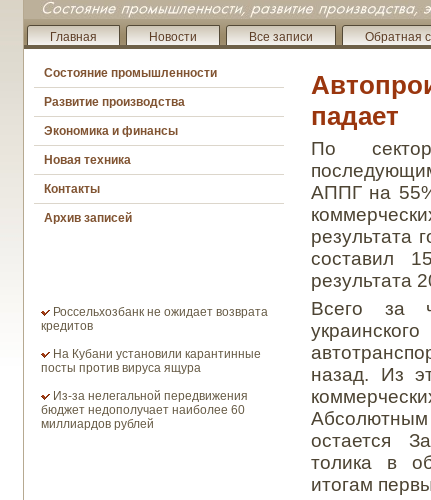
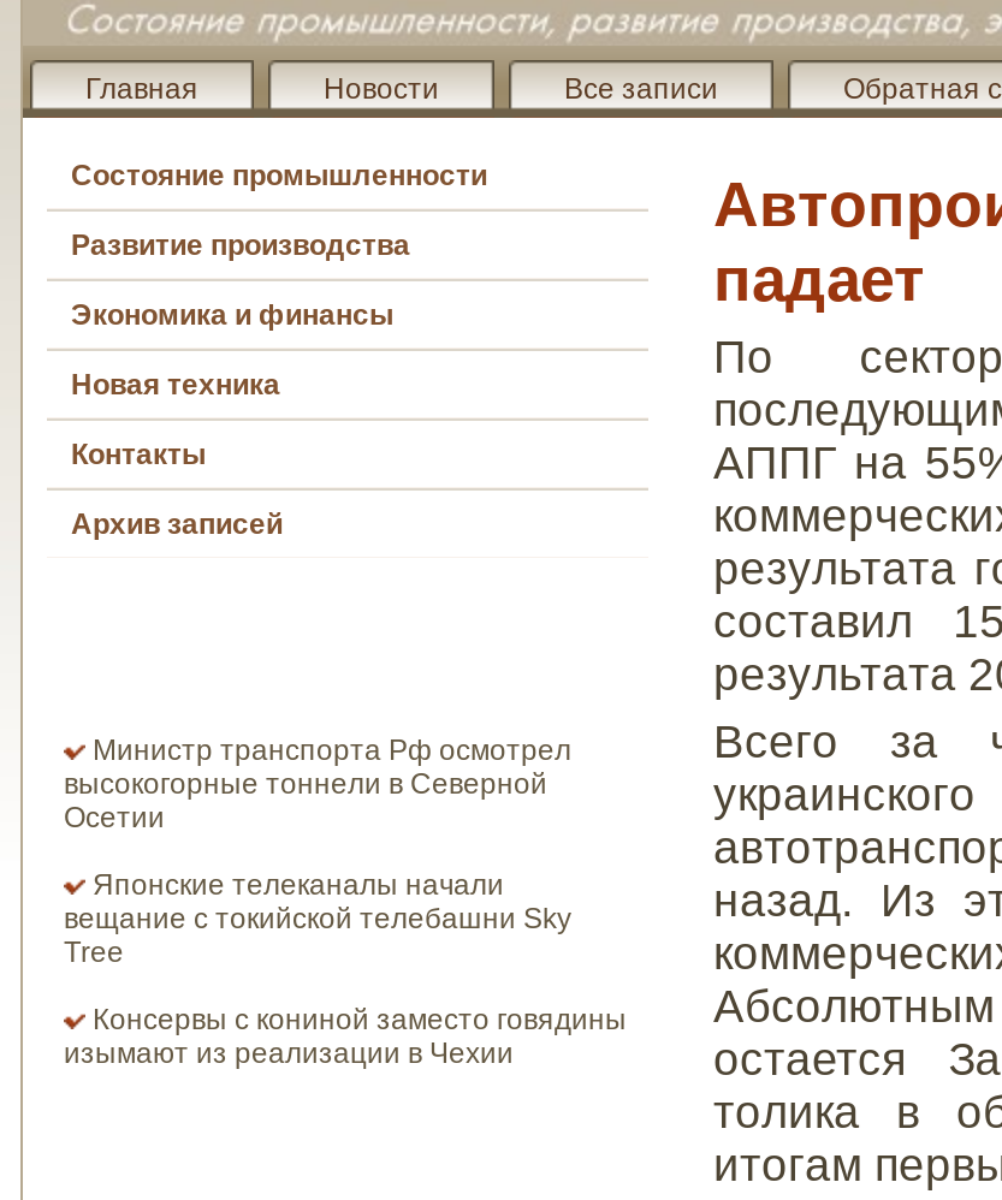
- Россельхозбанк не ожидает возврата
- кредитов
+ Министр транспорта Рф осмотрел
+ высокогорные тоннели в Северной
+ Осетии

- На Кубани установили карантинные
- посты против вируса ящура
+ Японские телеканалы начали
+ вещание с токийской телебашни Sky
+ Tree

- Из-за нелегальной передвижения
- бюджет недополучает наиболее 60
- миллиардов рублей
+ Консервы с кониной заместо говядины
+ изымают из реализации в Чехии
